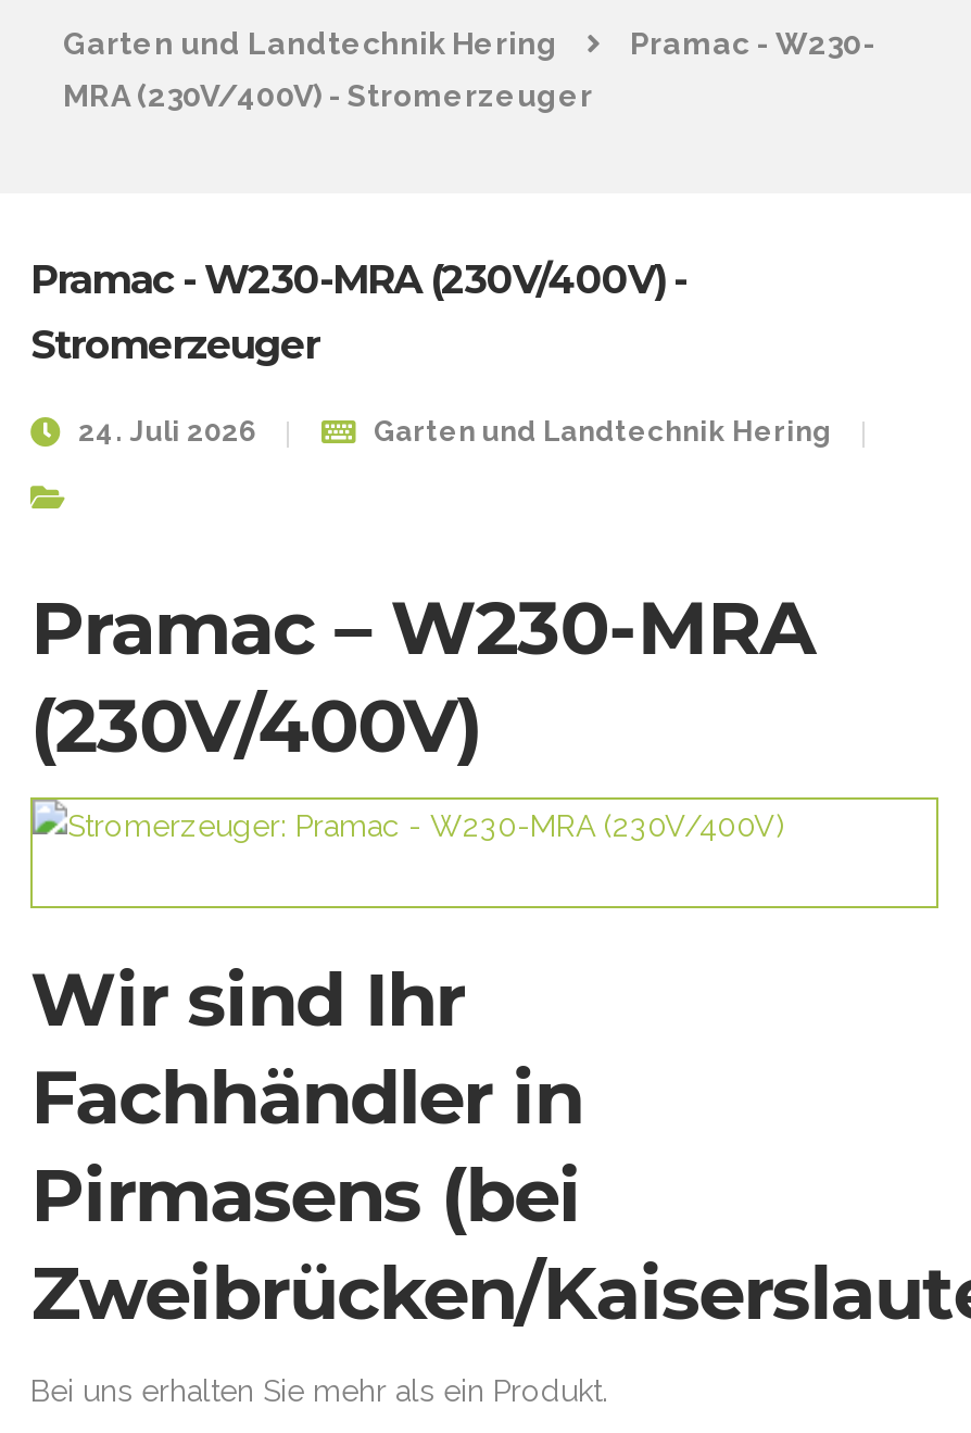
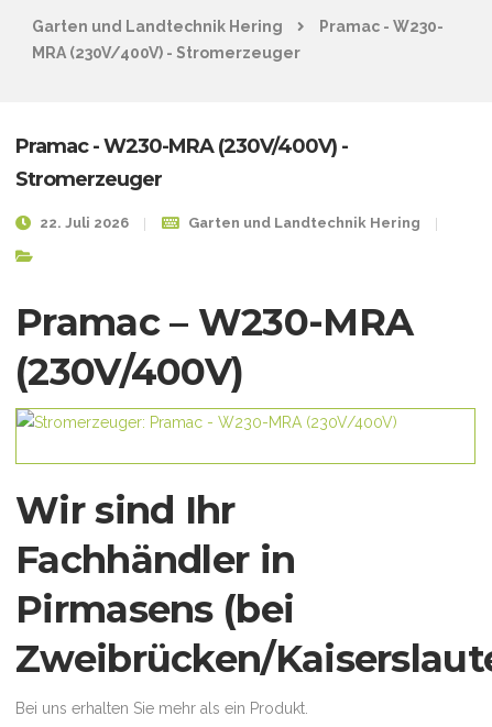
- 24. Juli 2026
+ 22. Juli 2026
